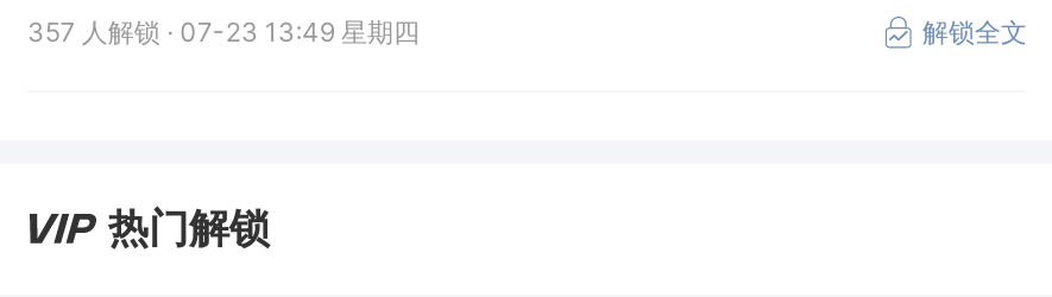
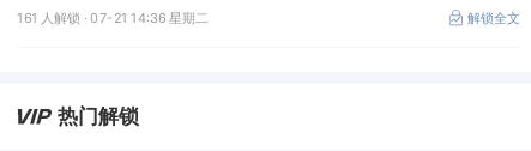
- 357 人解锁 · 07-23 13:49 星期四
+ 161 人解锁 · 07-21 14:36 星期二
